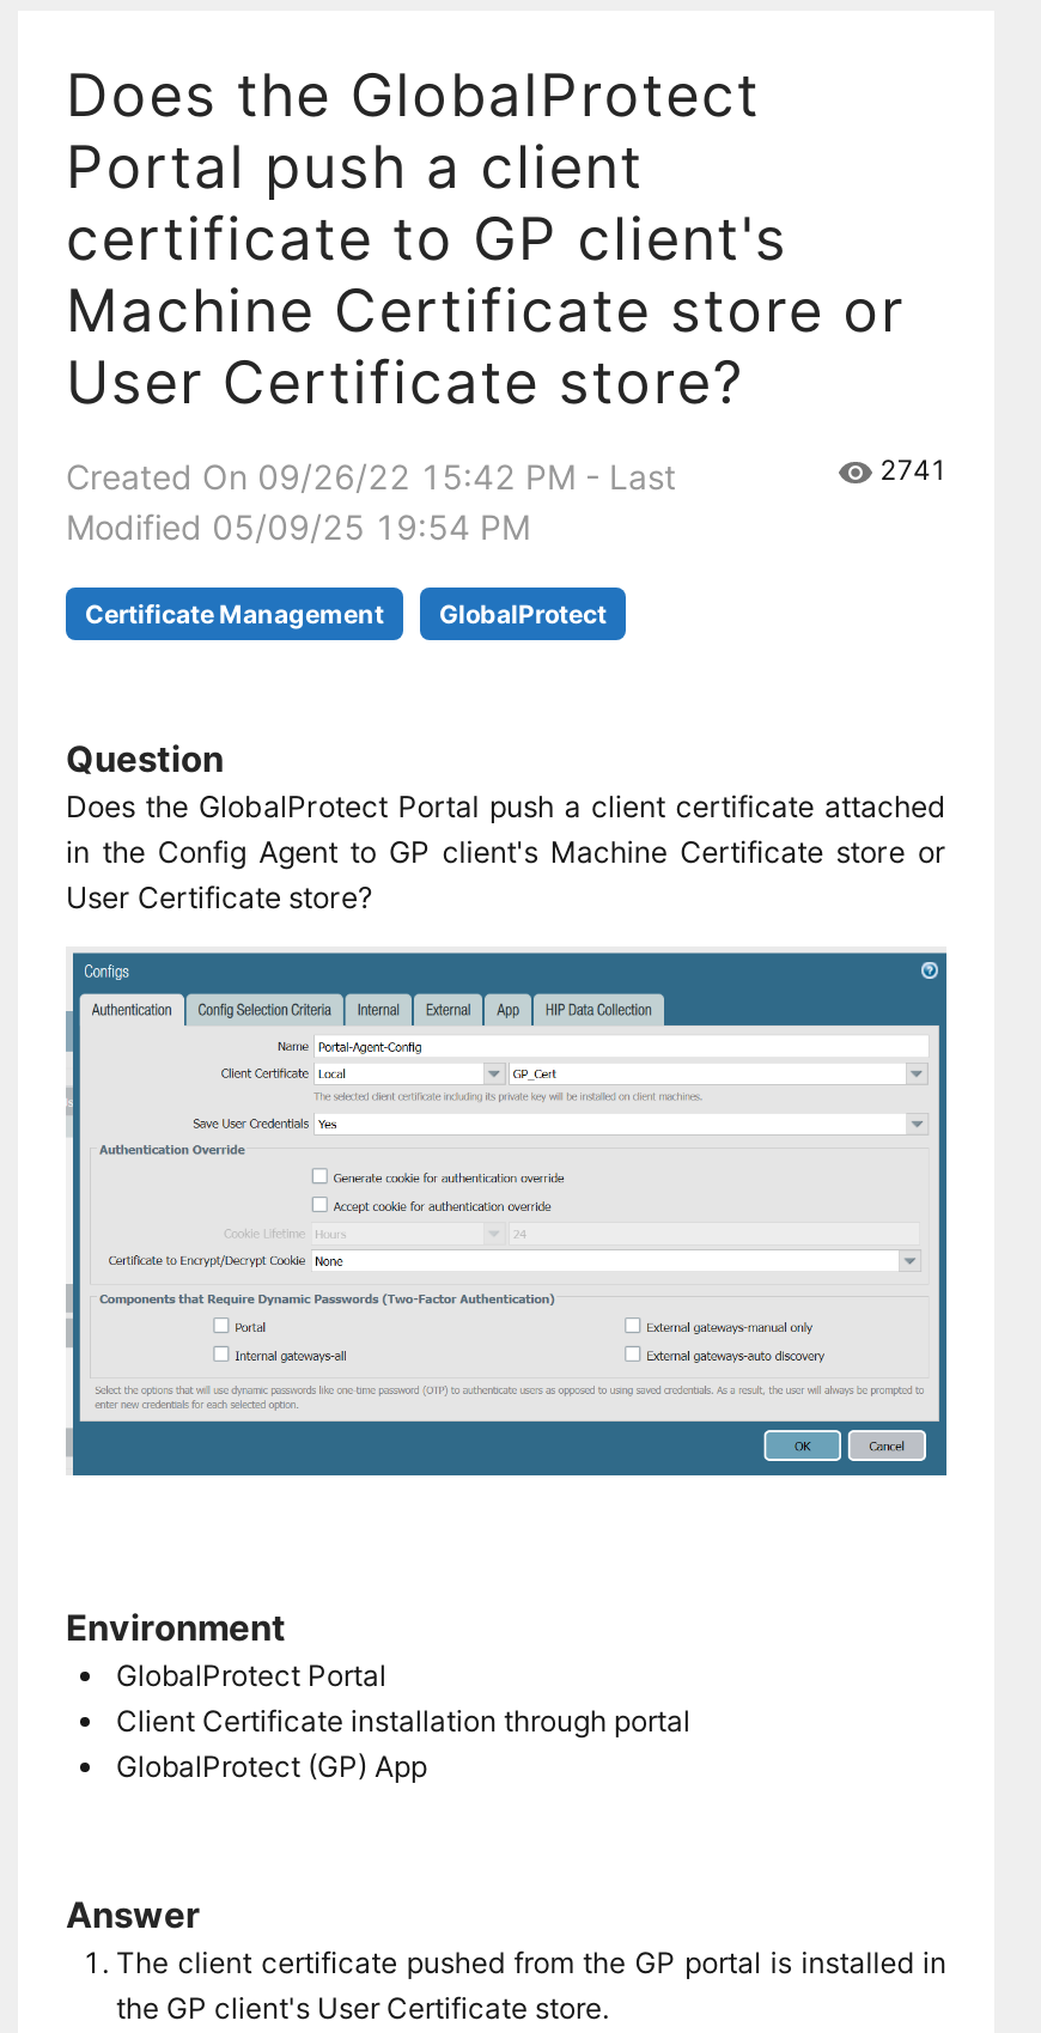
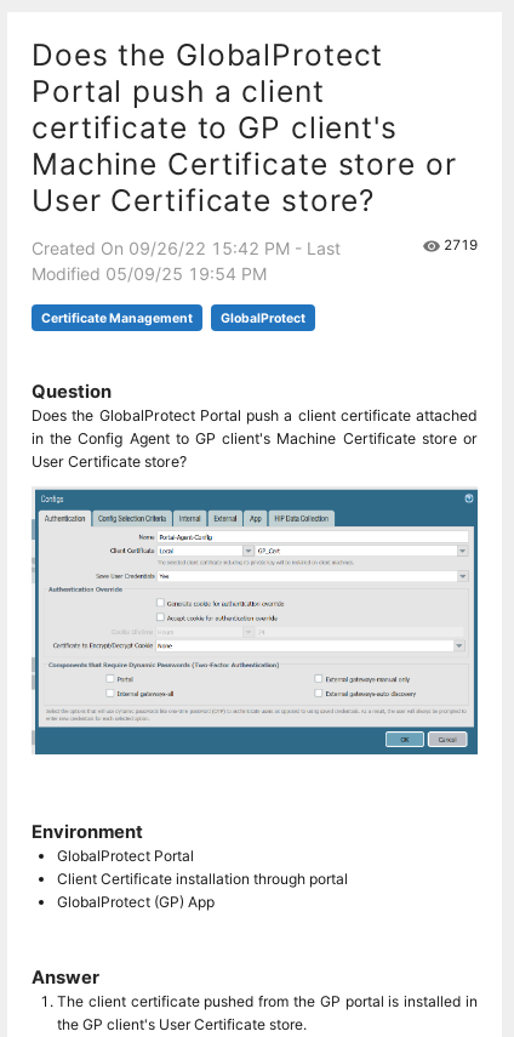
- 2741
+ 2719
